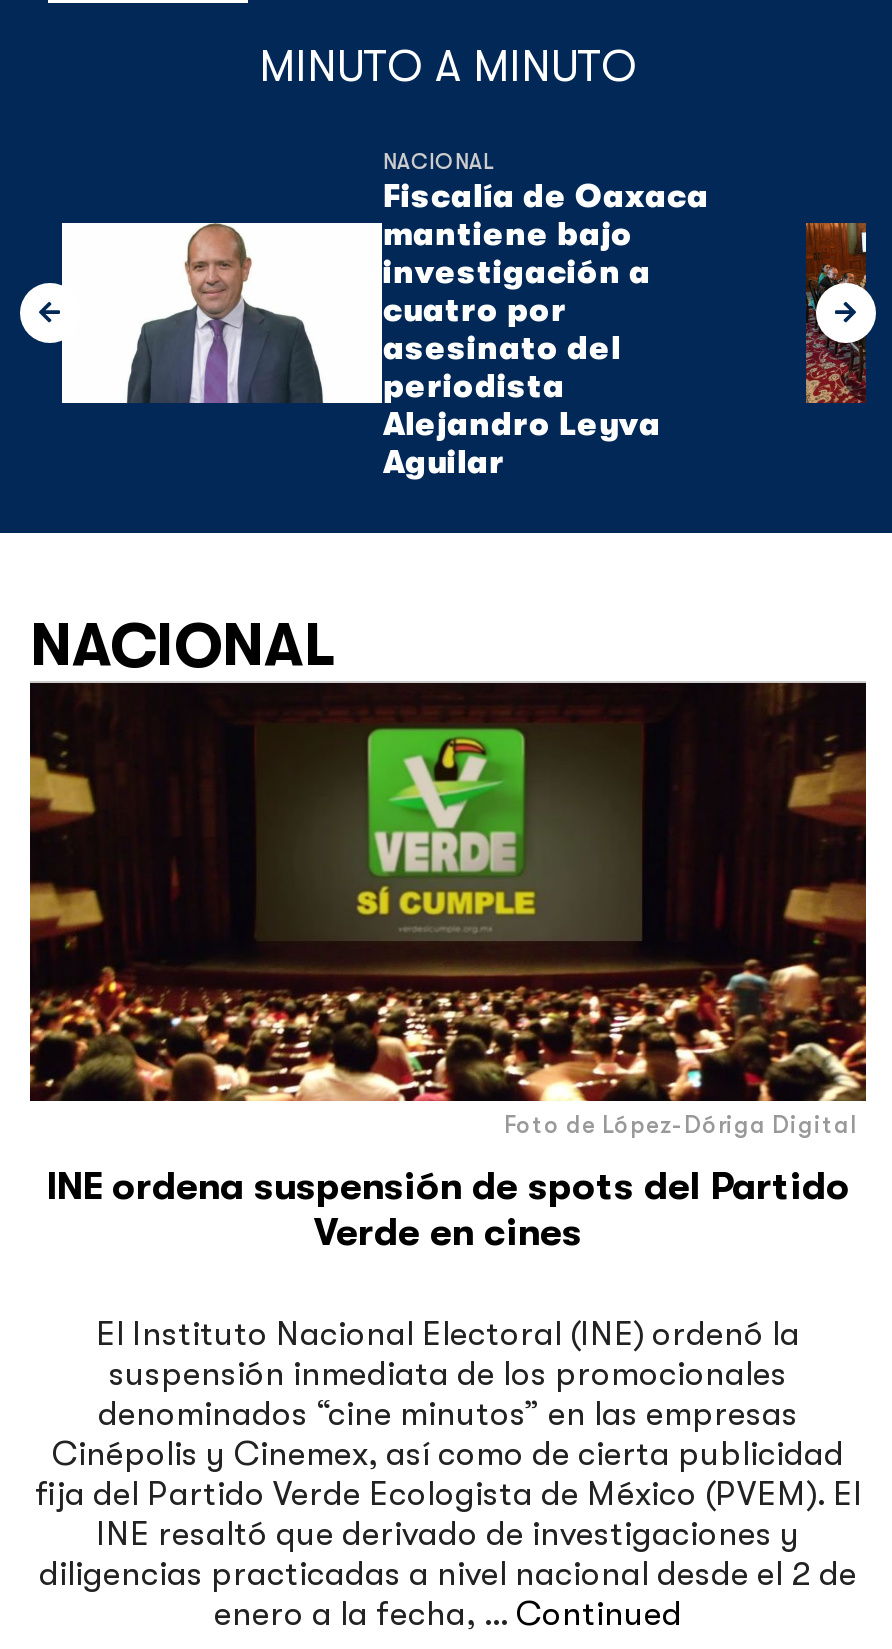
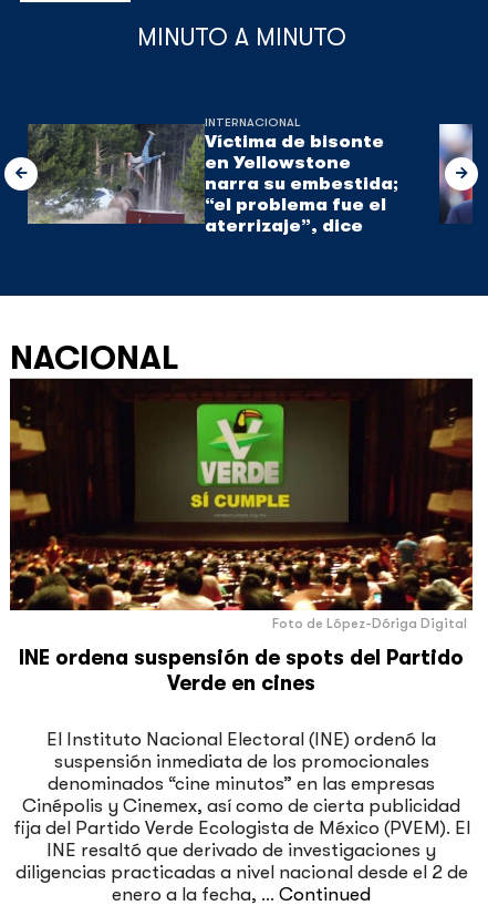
- [image]
- NACIONAL
- Fiscalía de Oaxaca
- mantiene bajo
- investigación a
- cuatro por
- asesinato del
- periodista
- Alejandro Leyva
- Aguilar
+ [image]
+ INTERNACIONAL
+ Víctima de bisonte
+ en Yellowstone
+ narra su embestida;
+ “el problema fue el
+ aterrizaje”, dice

- [image]
+ [image]
